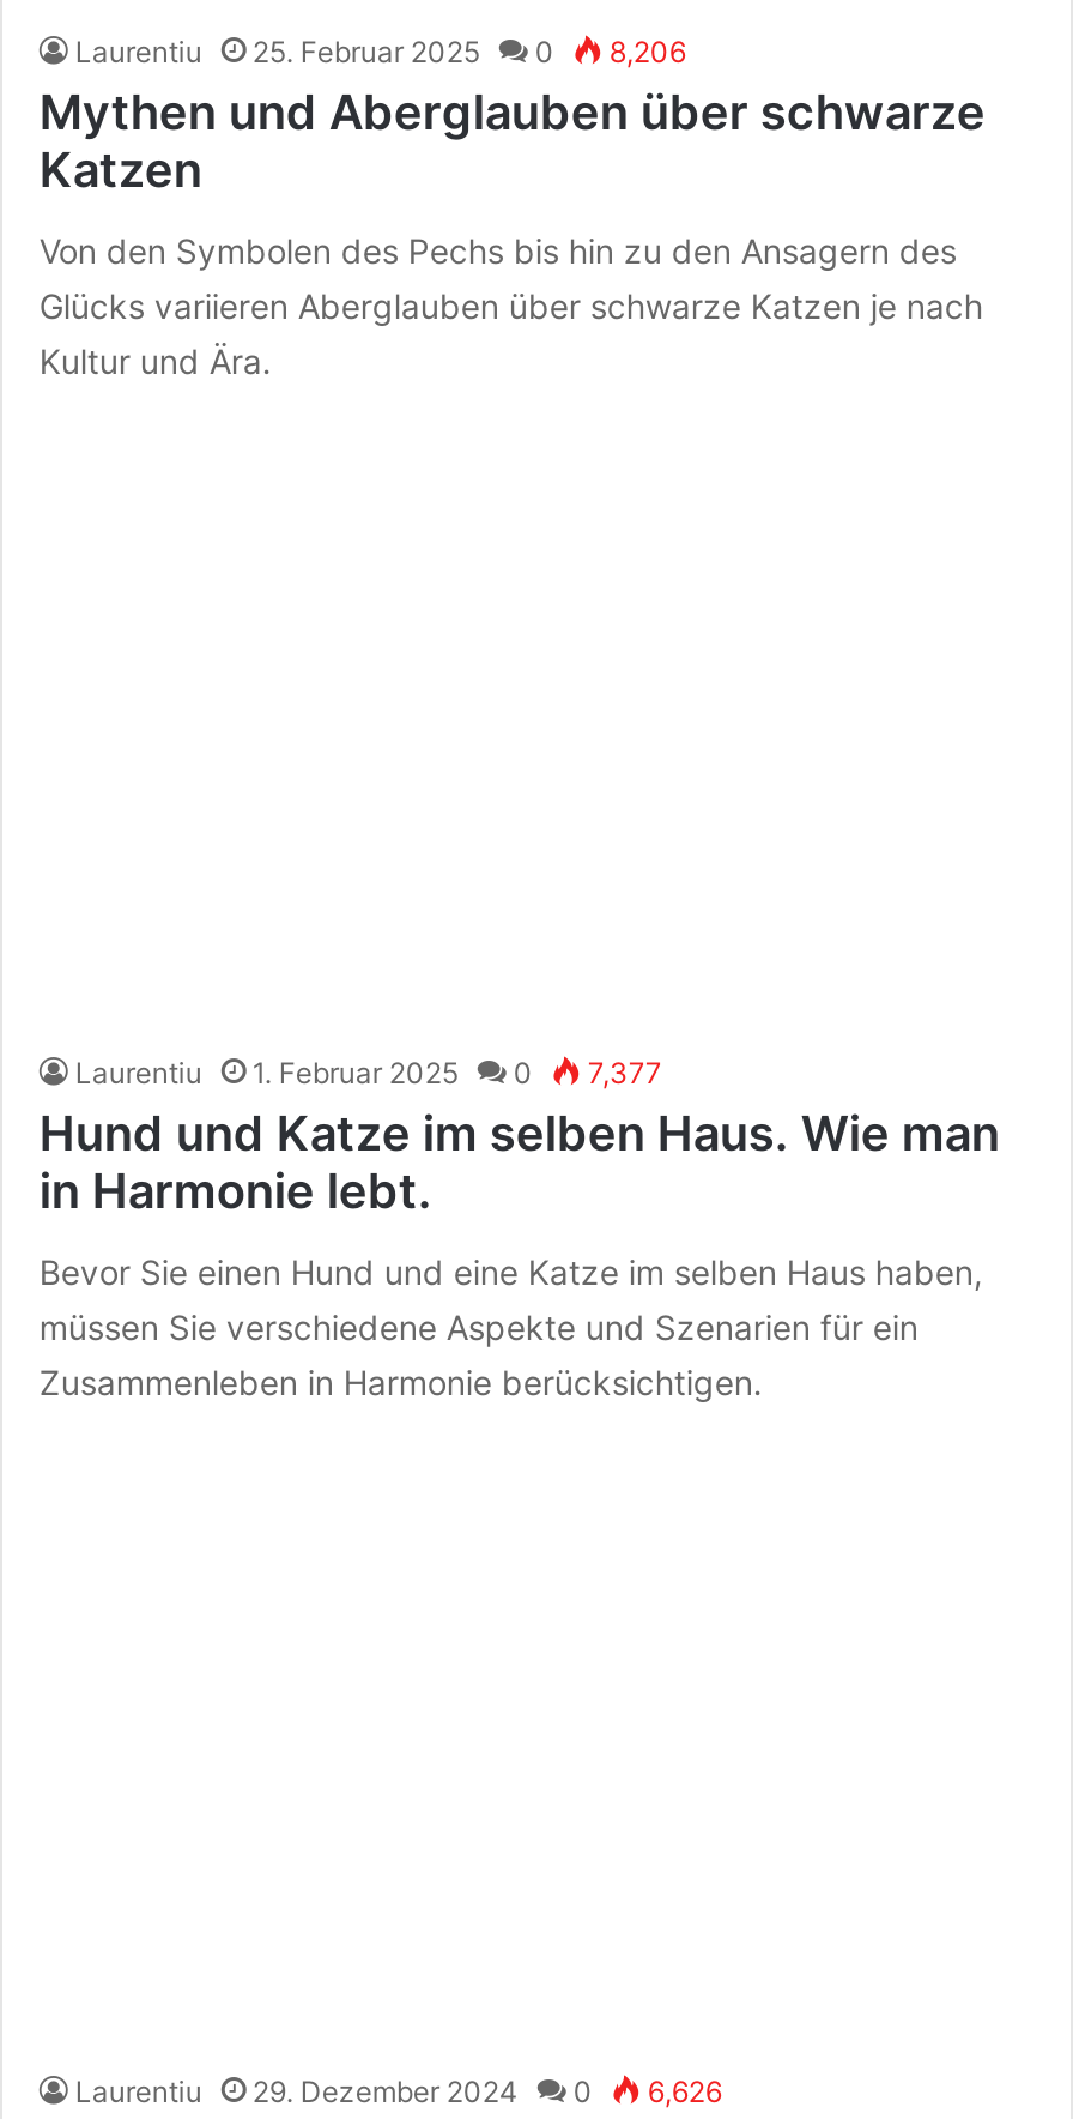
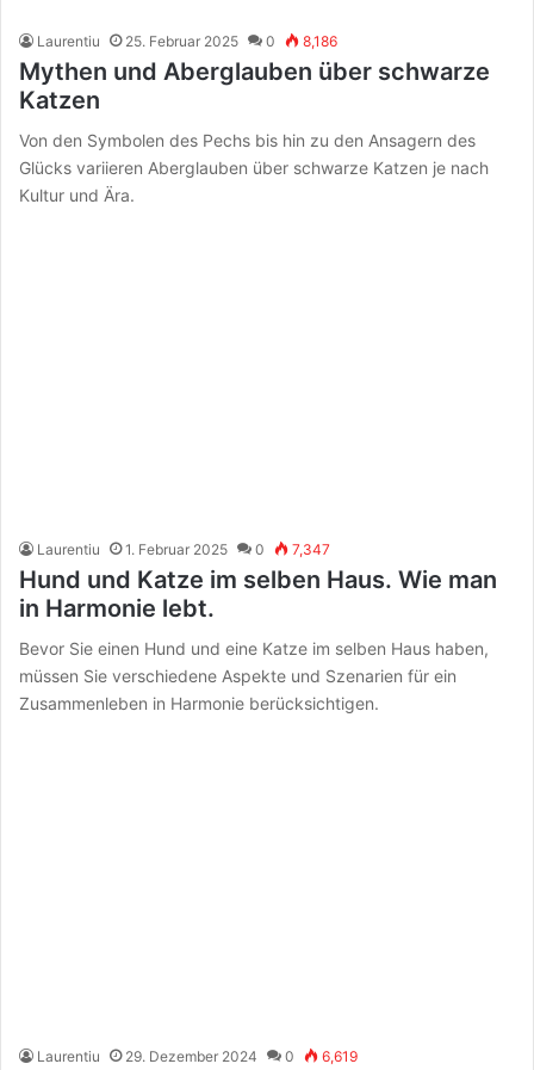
- Laurentiu 25. Februar 2025 0 8,206
+ Laurentiu 25. Februar 2025 0 8,186

- Laurentiu 1. Februar 2025 0 7,377
+ Laurentiu 1. Februar 2025 0 7,347

- Laurentiu 29. Dezember 2024 0 6,626
+ Laurentiu 29. Dezember 2024 0 6,619
